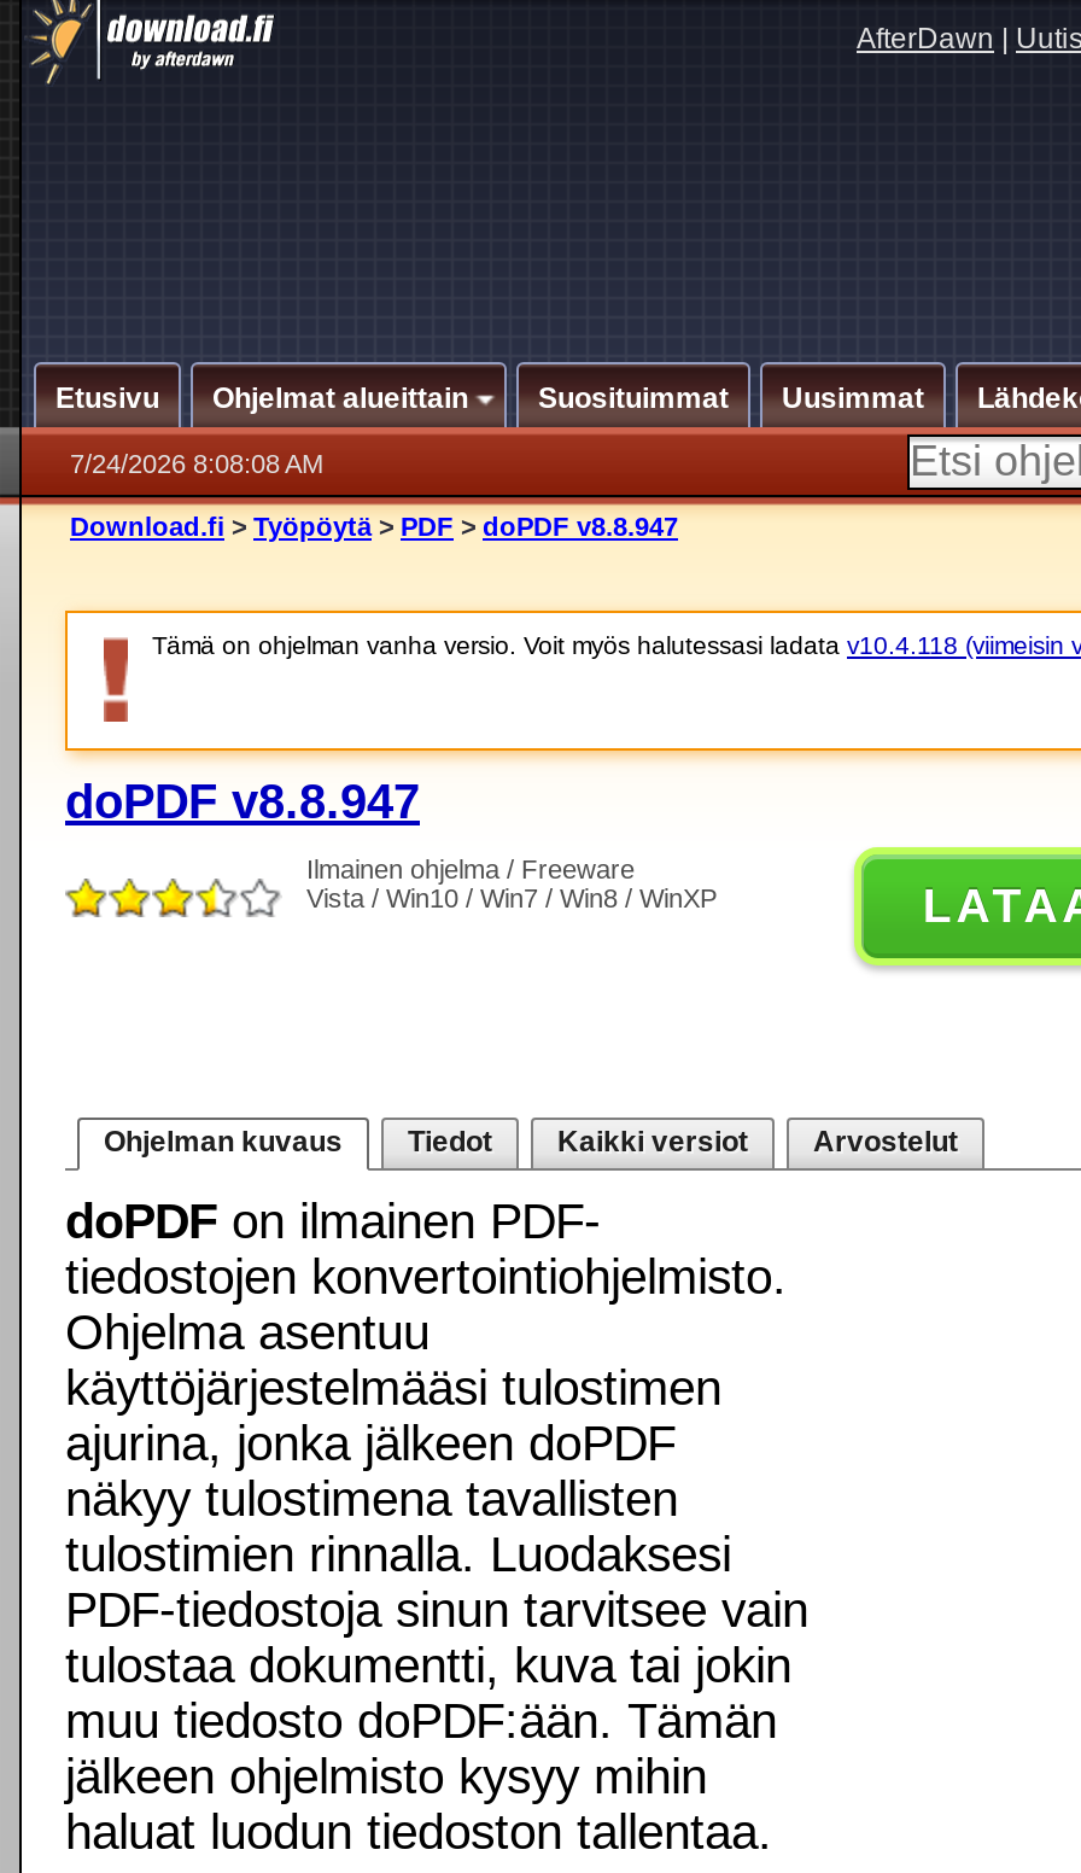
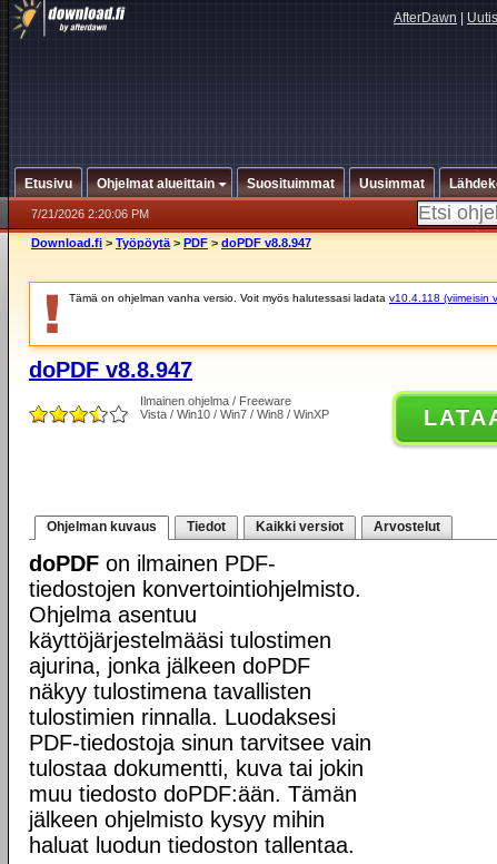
- 7/24/2026 8:08:08 AM
+ 7/21/2026 2:20:06 PM
